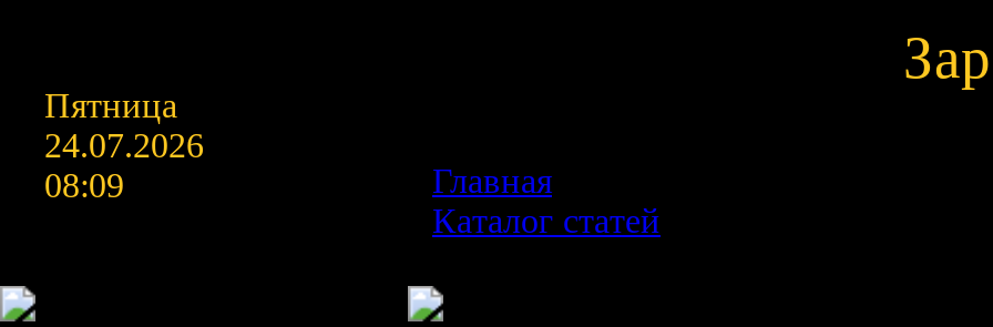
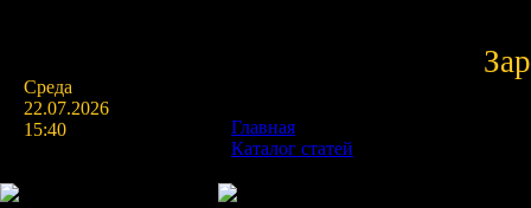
- Пятница
- 24.07.2026
- 08:09
+ Среда
+ 22.07.2026
+ 15:40
